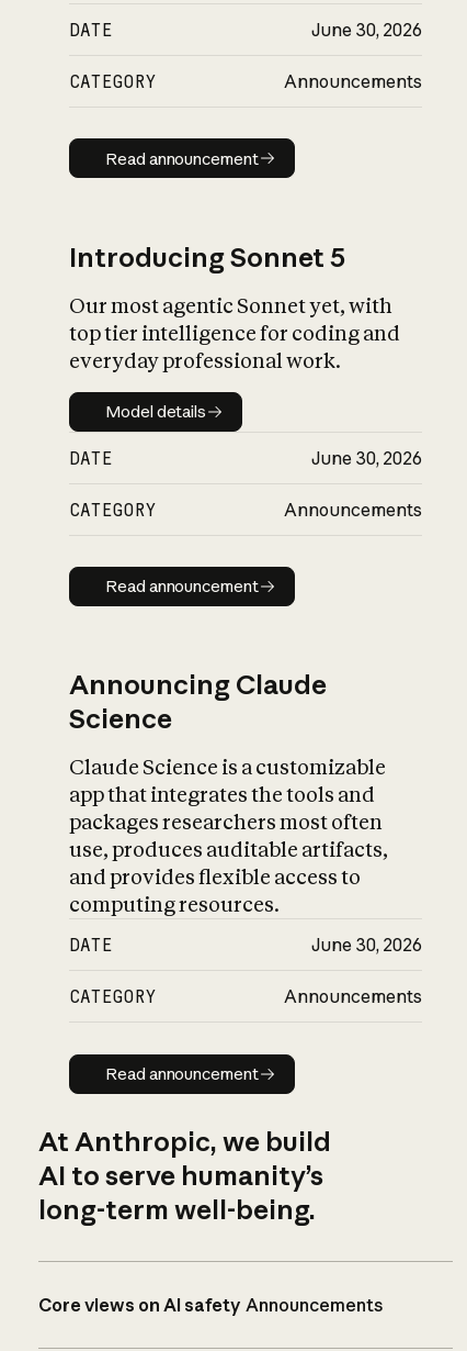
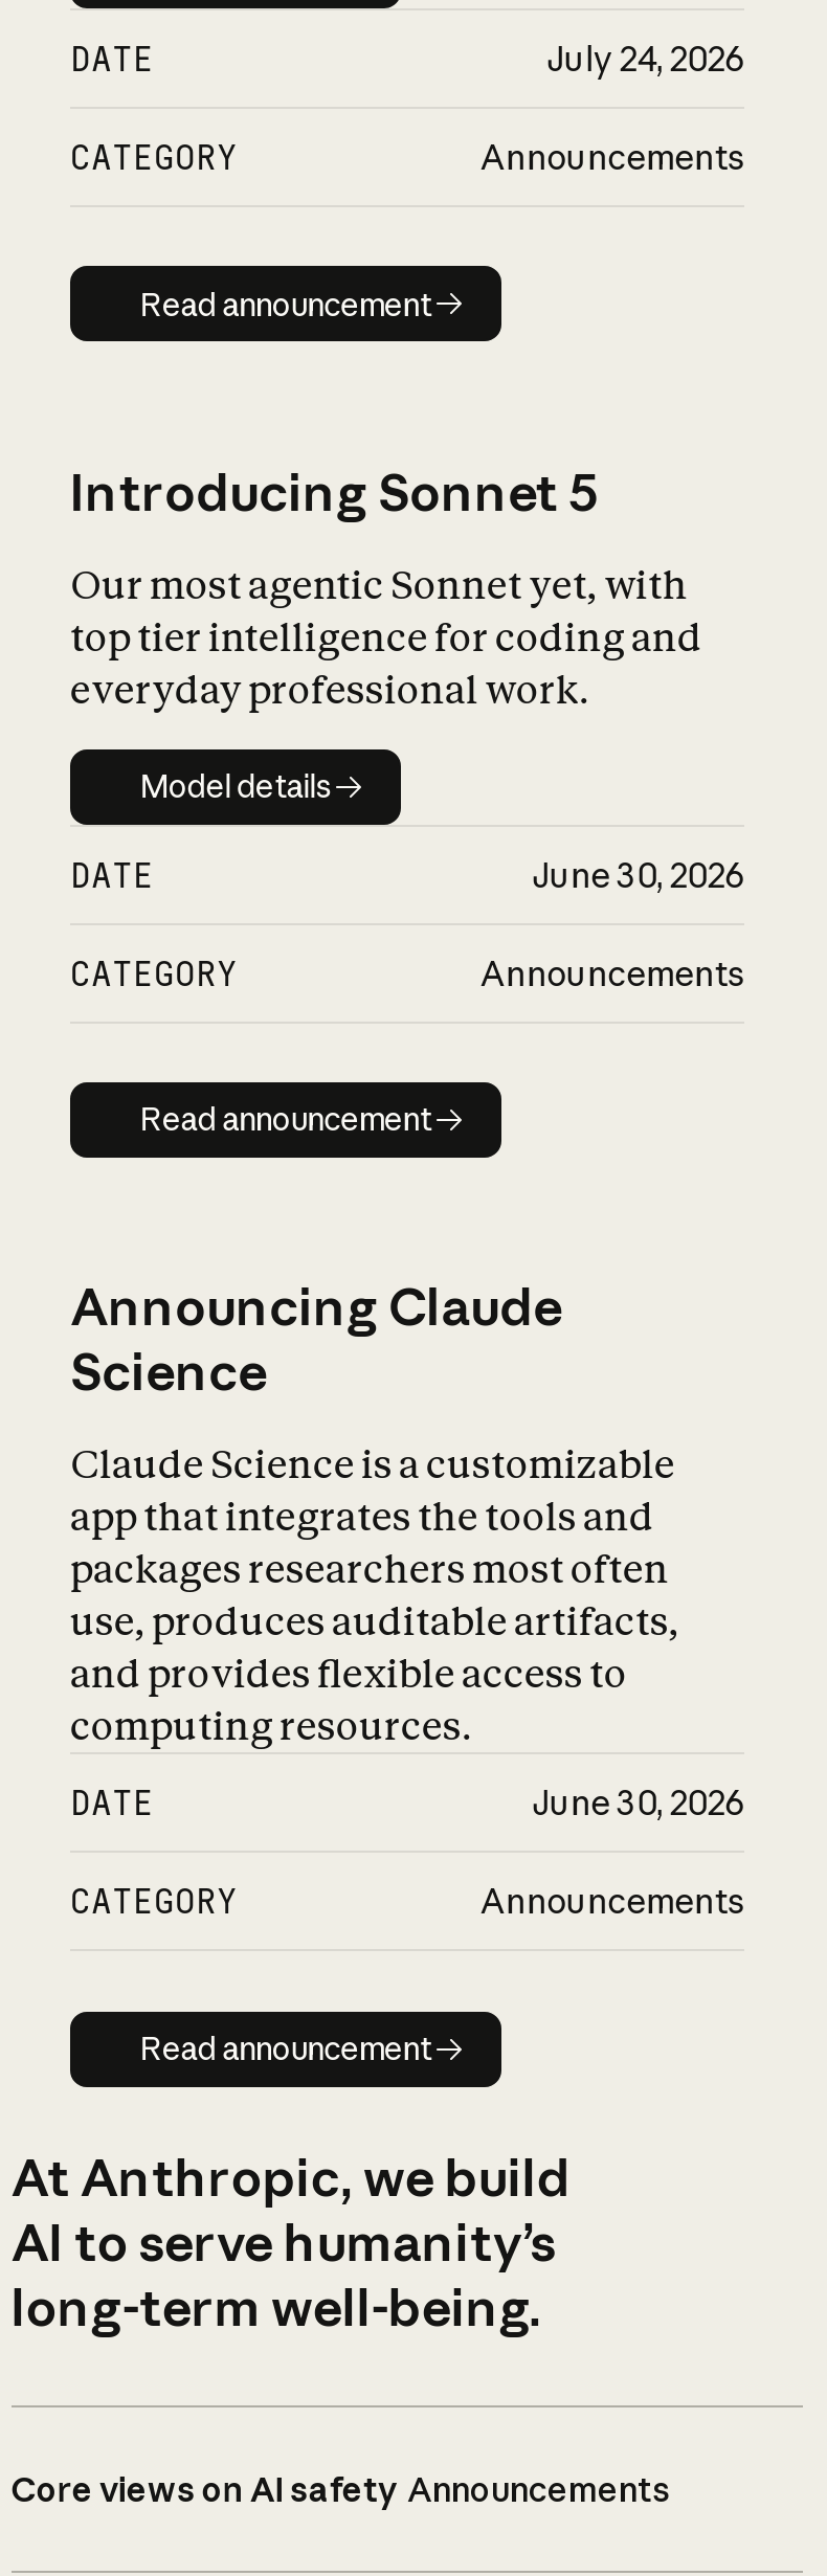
- June 30, 2026
+ July 24, 2026
